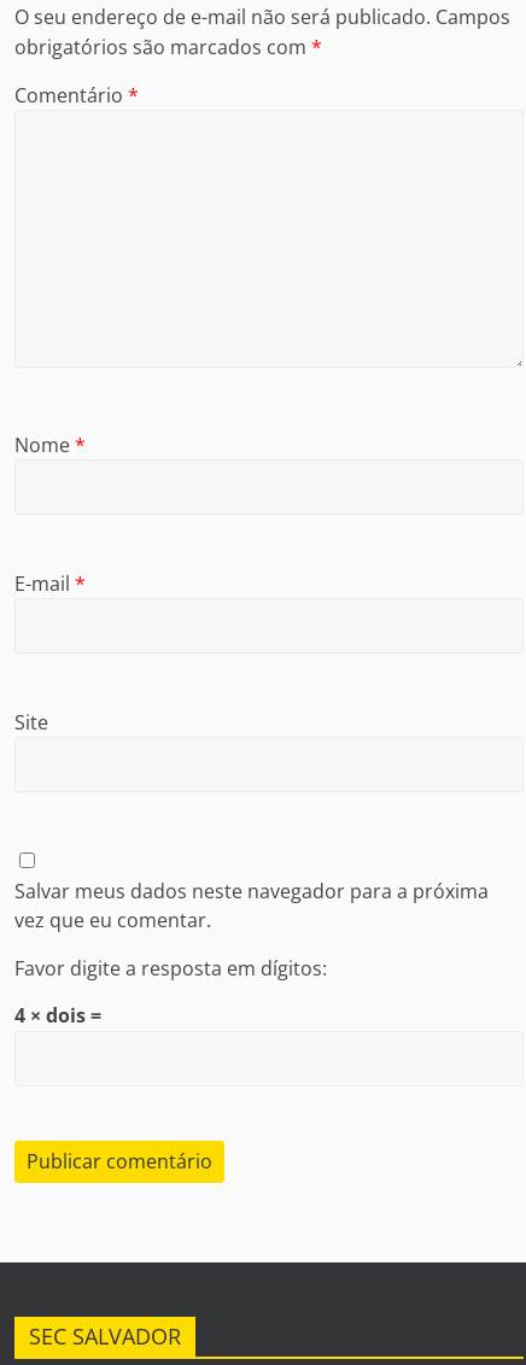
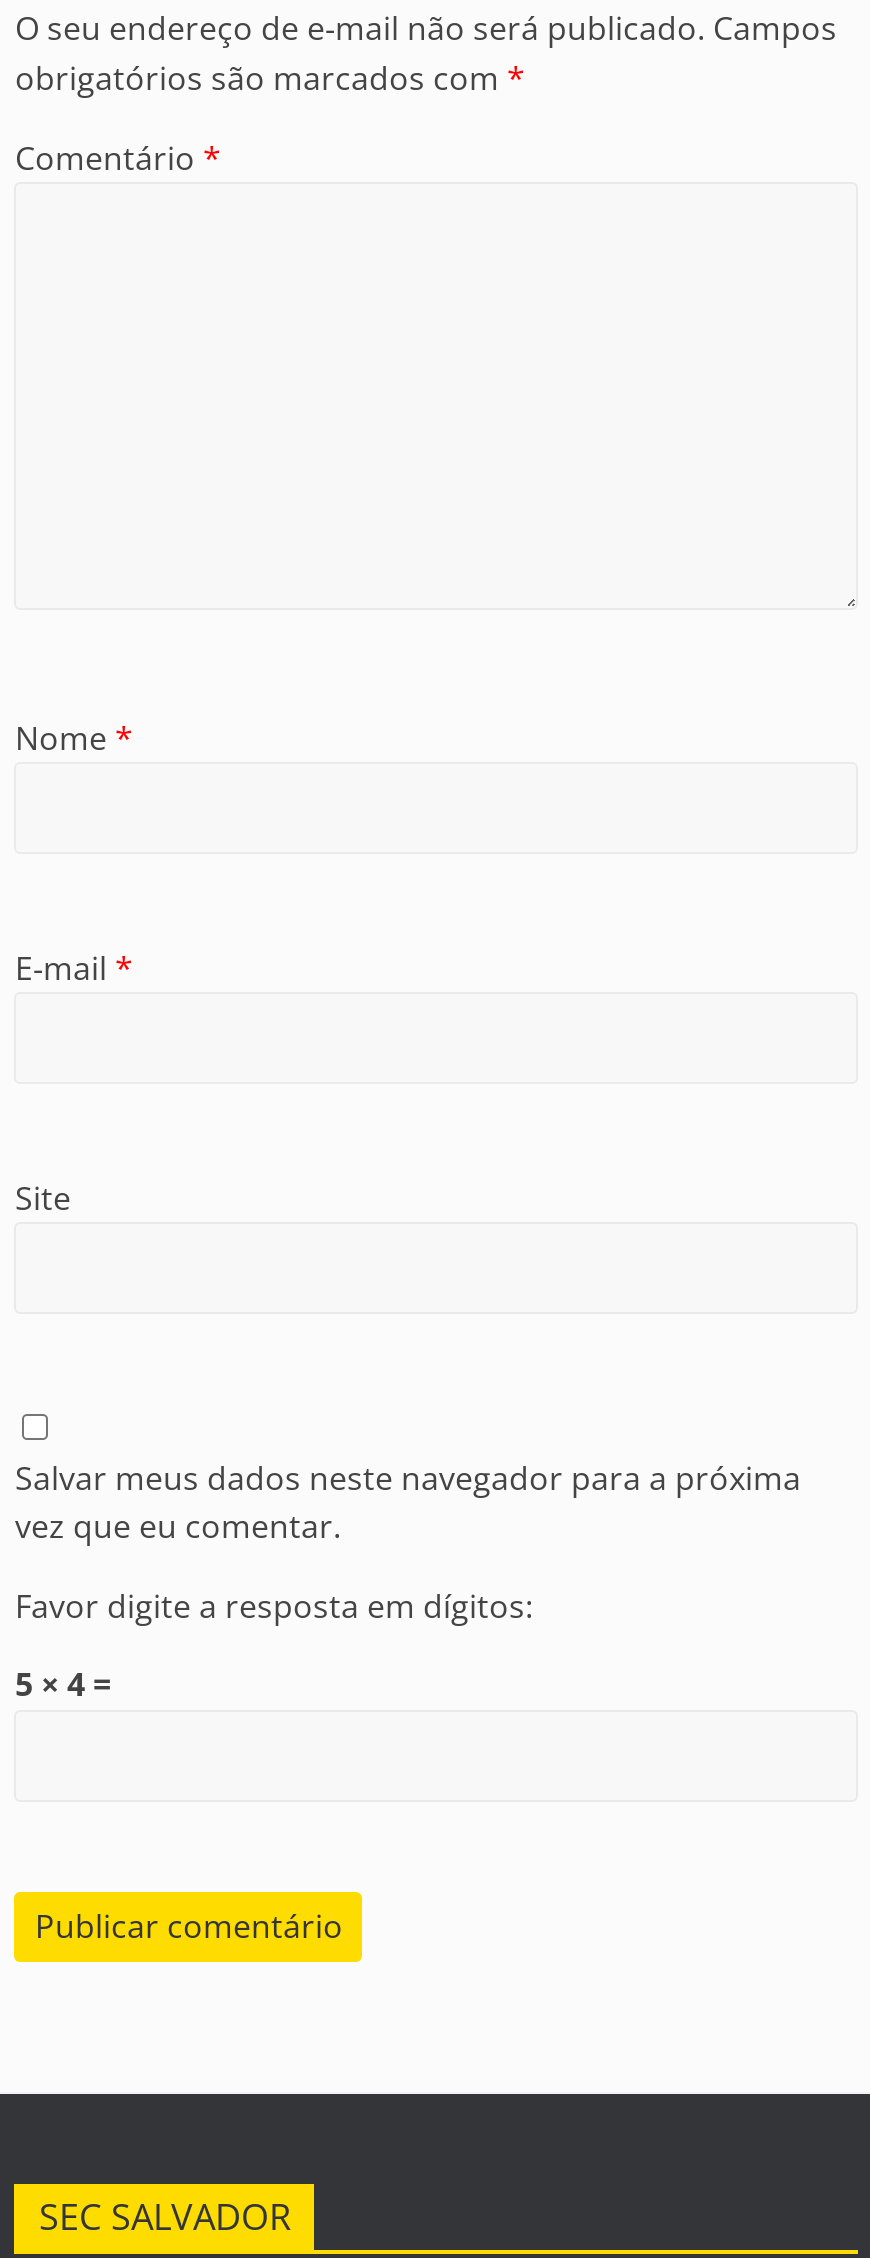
- 4 × dois =
+ 5 × 4 =
